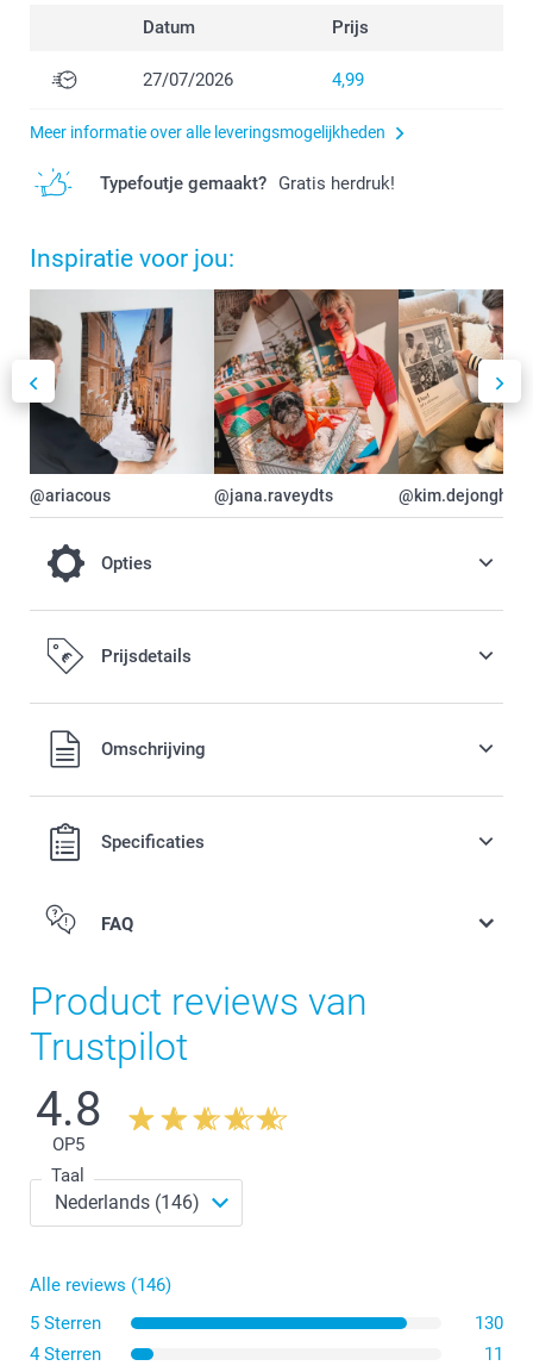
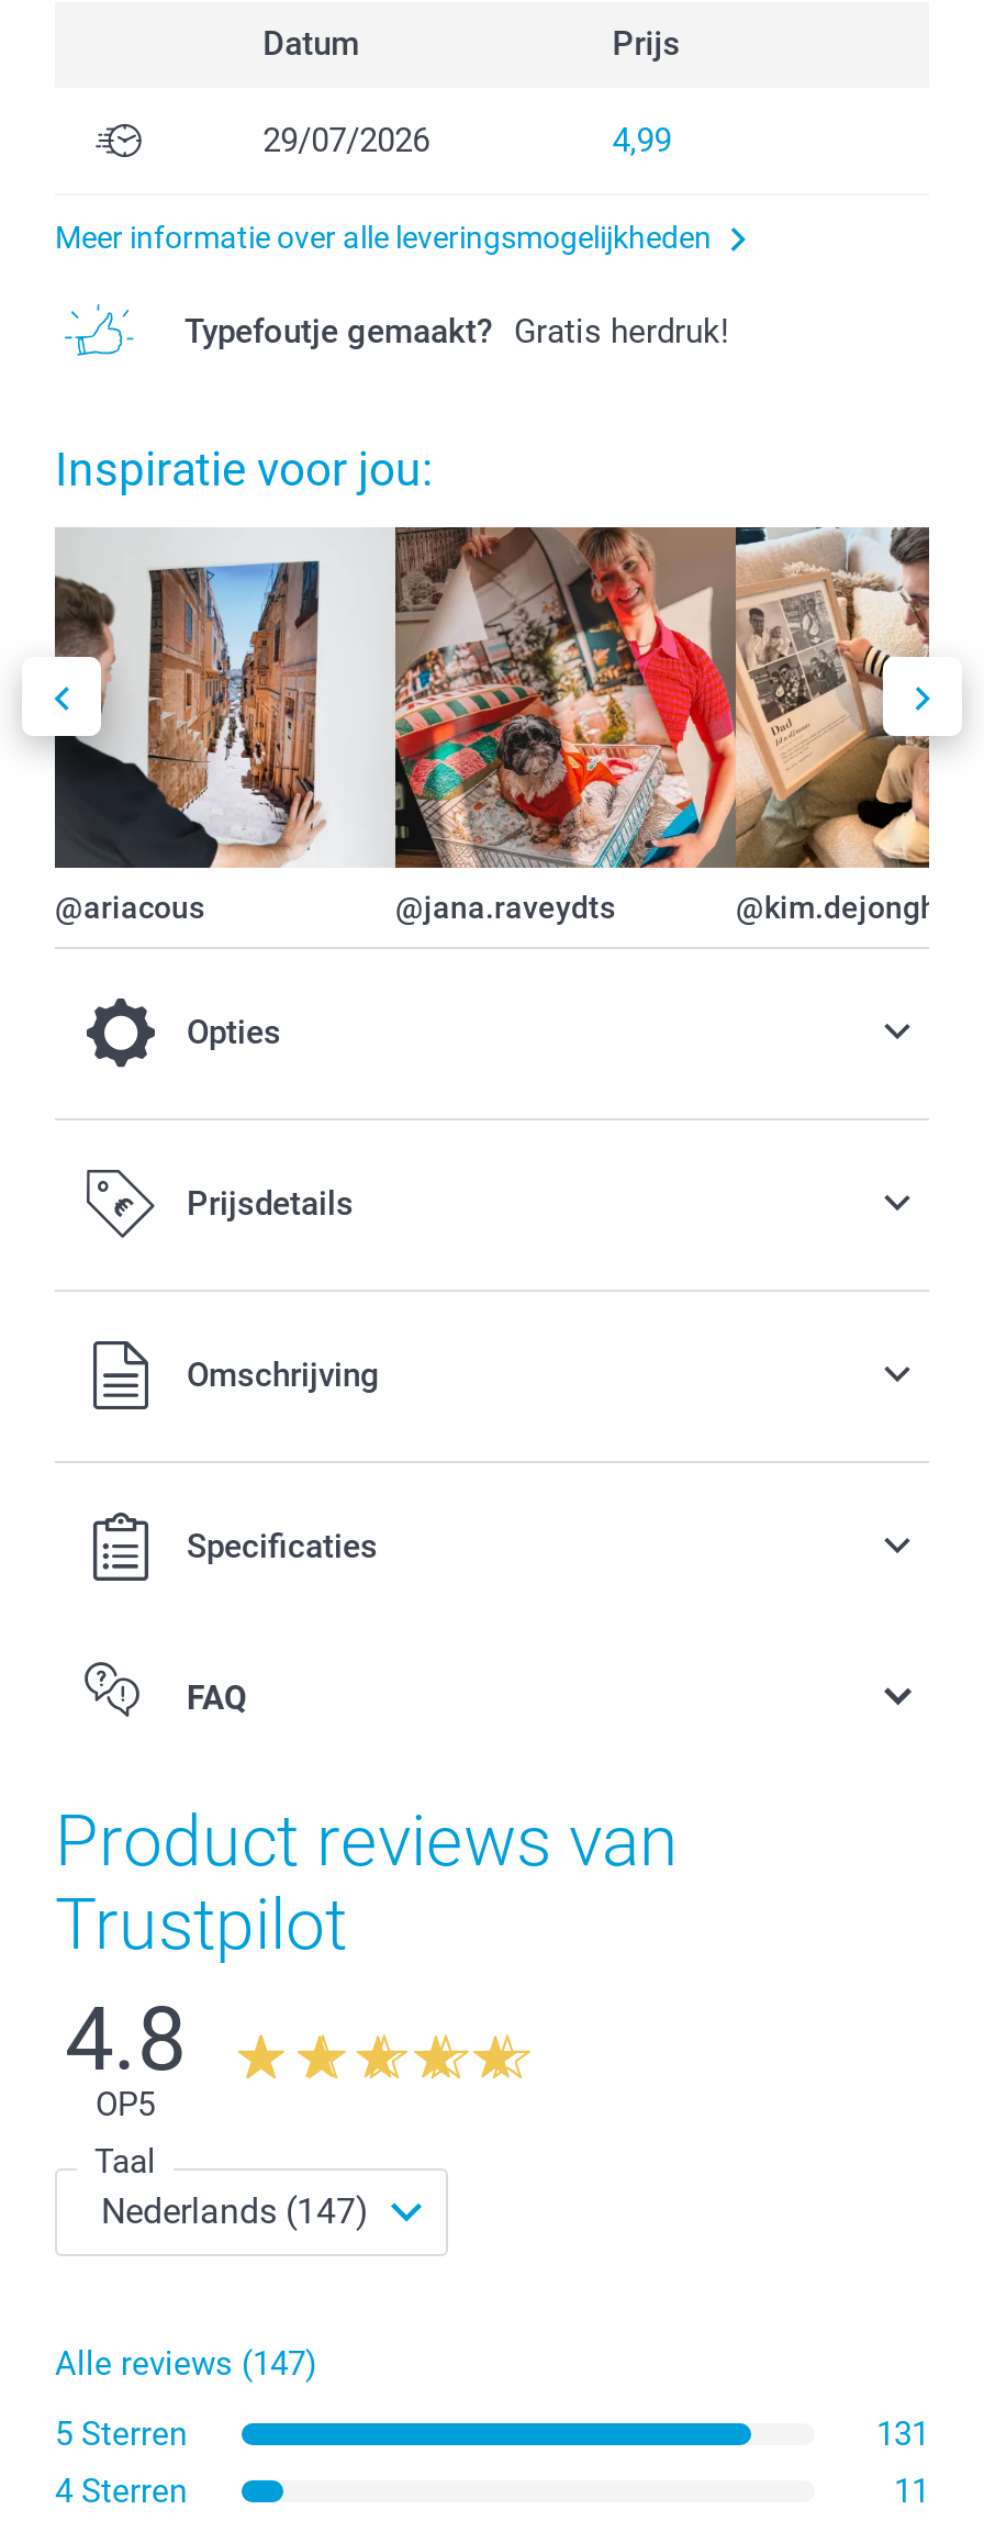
- 27/07/2026
+ 29/07/2026

- Alle reviews (146)
+ Alle reviews (147)

- 130
+ 131
